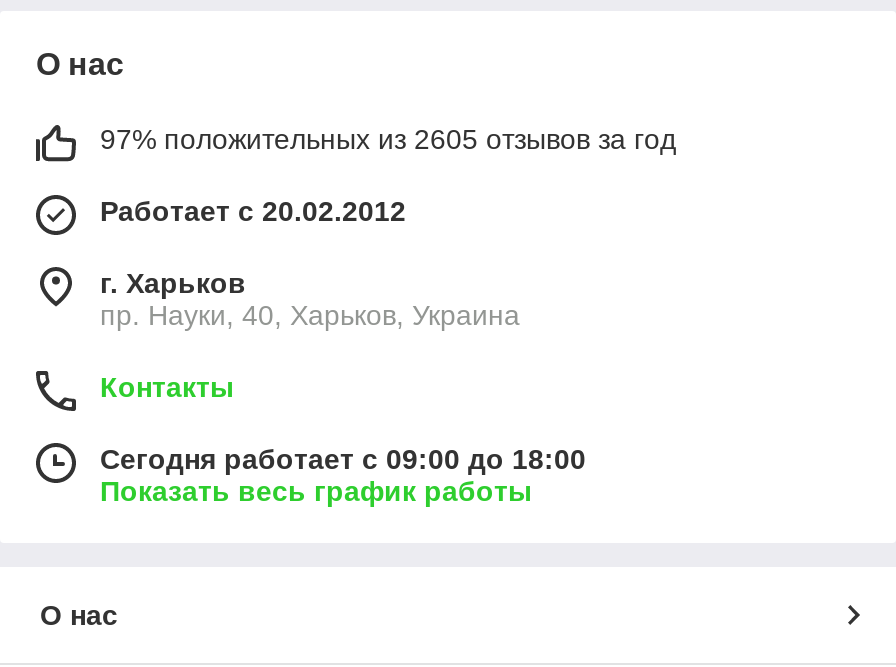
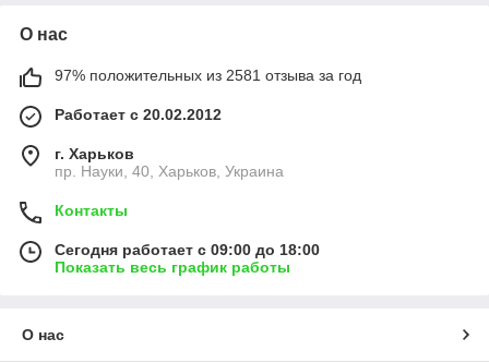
- 97% положительных из 2605 отзывов за год
+ 97% положительных из 2581 отзыва за год
